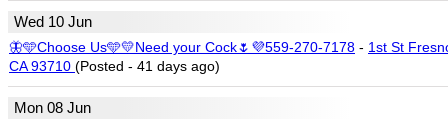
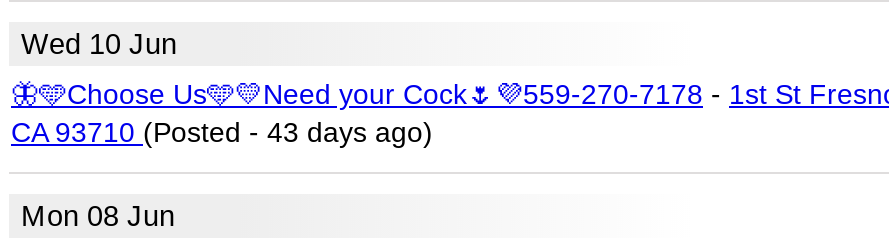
- CA 93710 (Posted - 41 days ago)
+ CA 93710 (Posted - 43 days ago)
